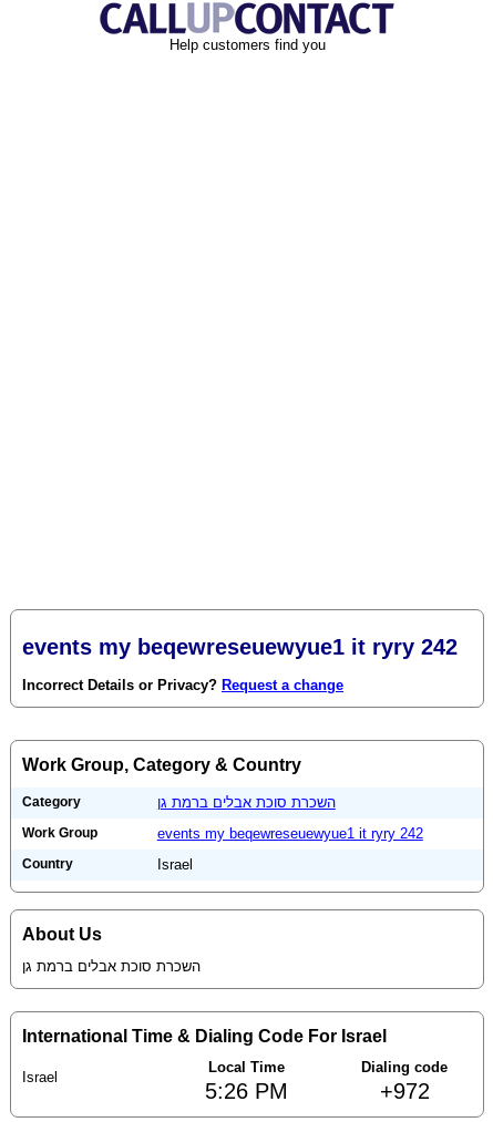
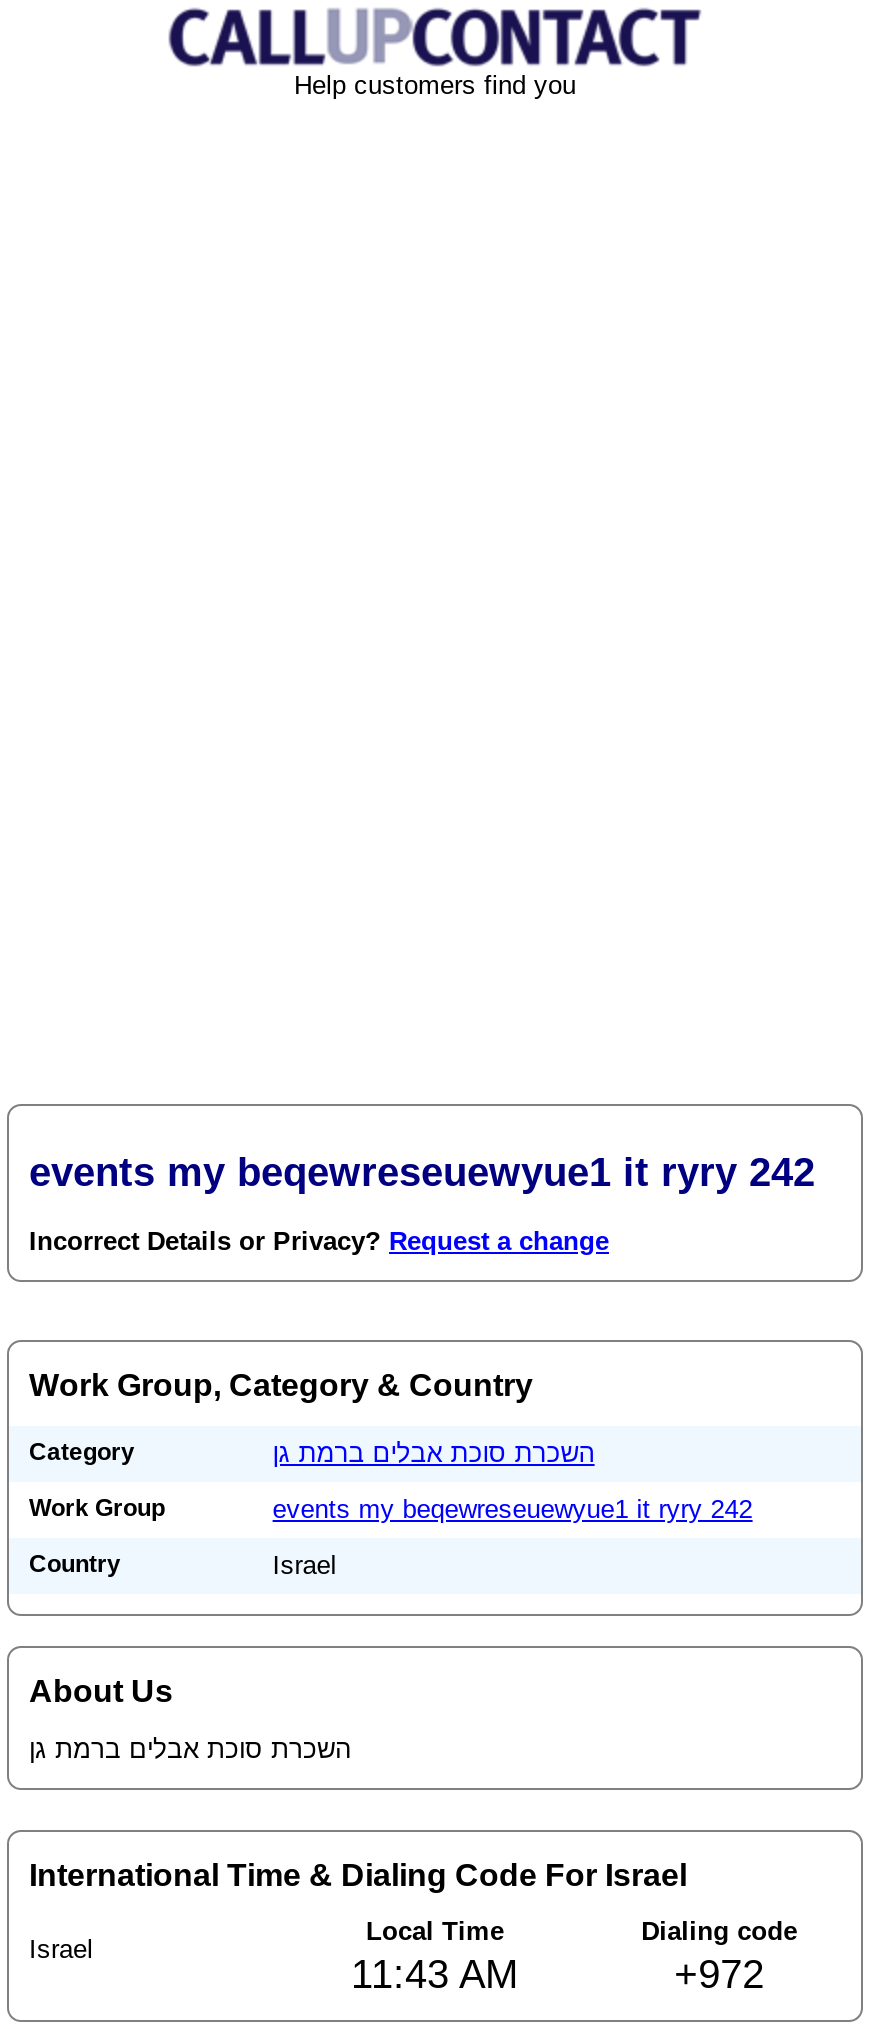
- 5:26 PM
+ 11:43 AM
